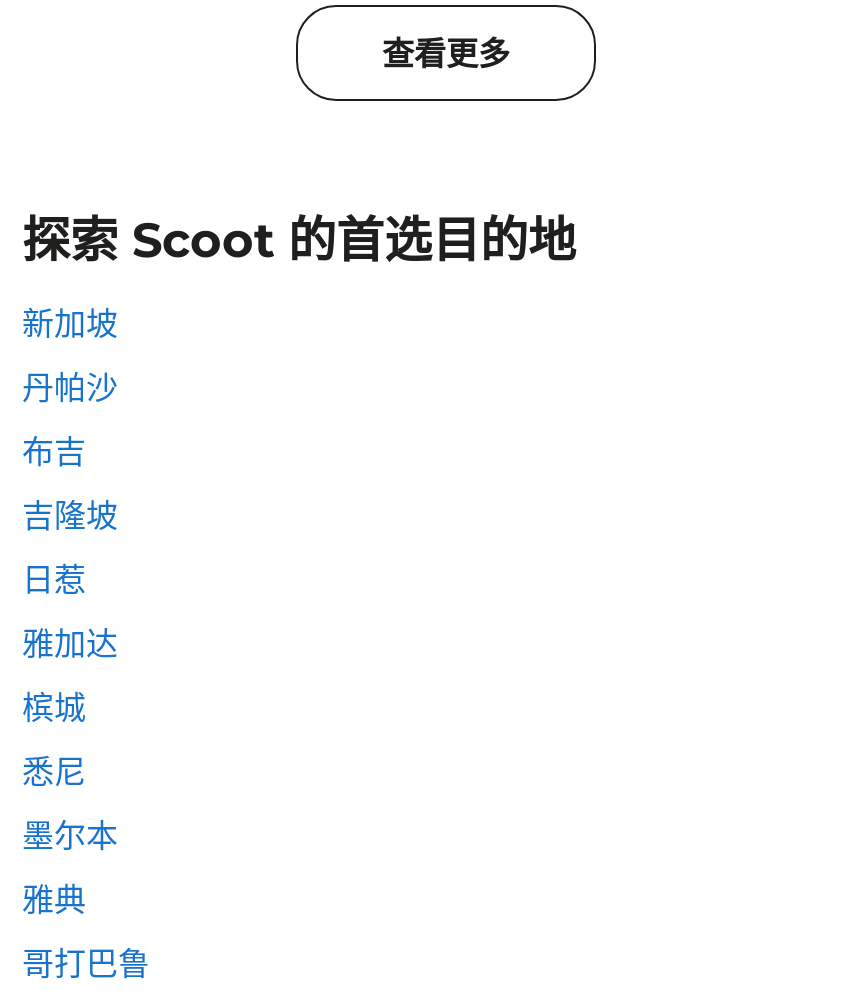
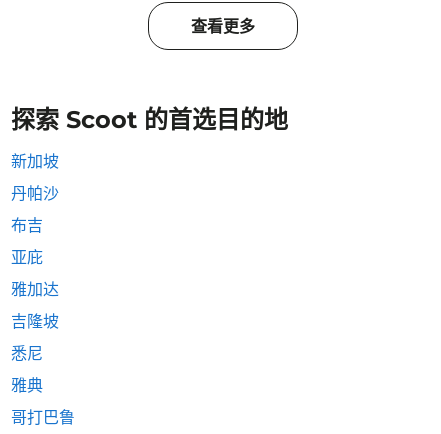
- 吉隆坡
- 日惹
+ 亚庇

- 槟城
+ 吉隆坡

- 墨尔本
